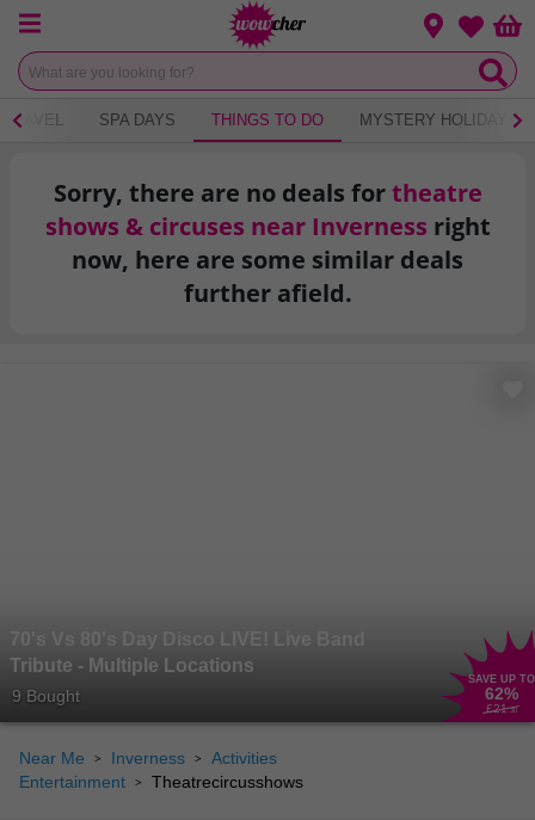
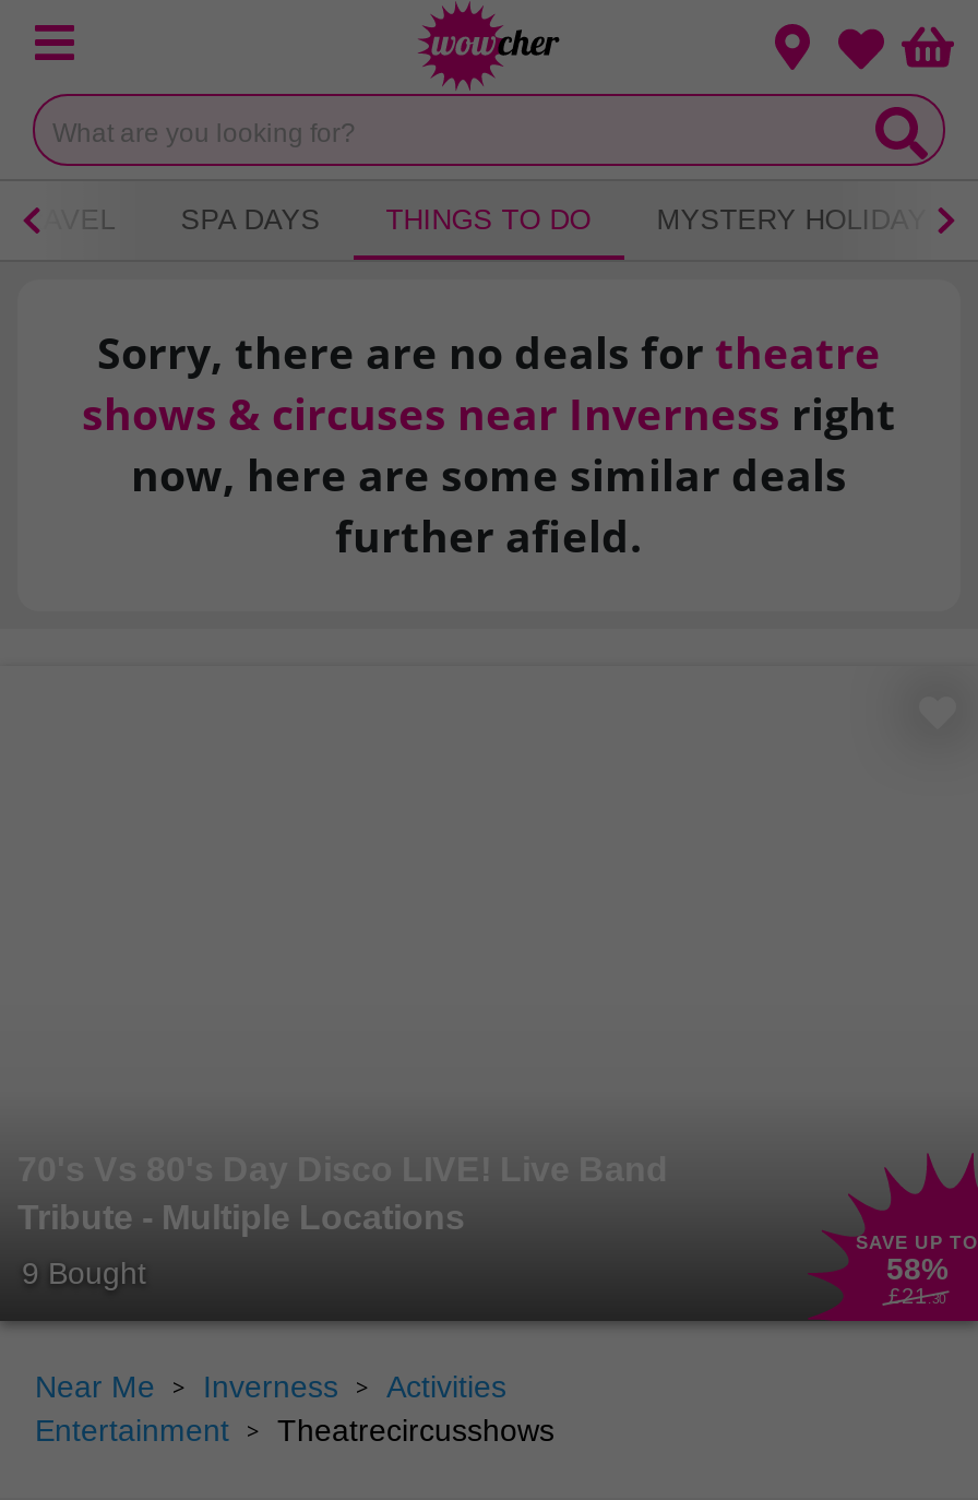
- 62%
+ 58%
